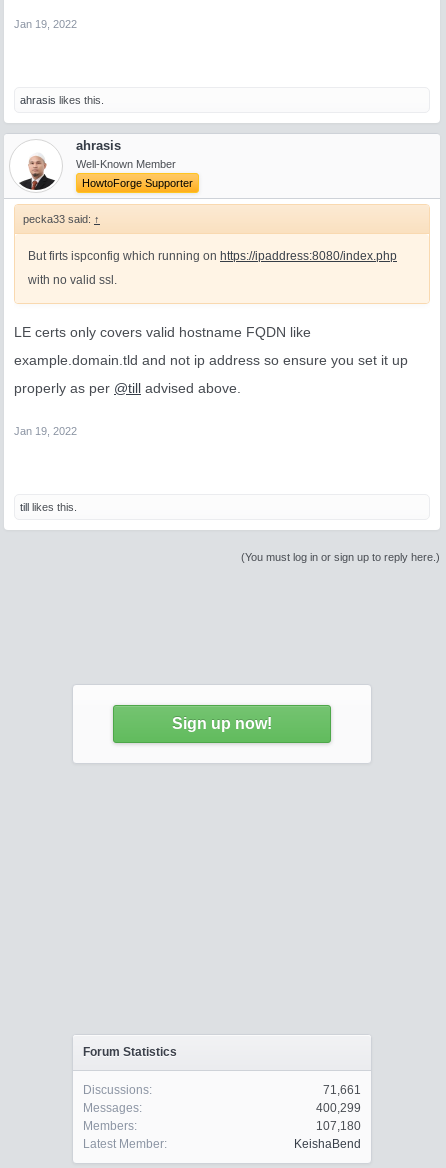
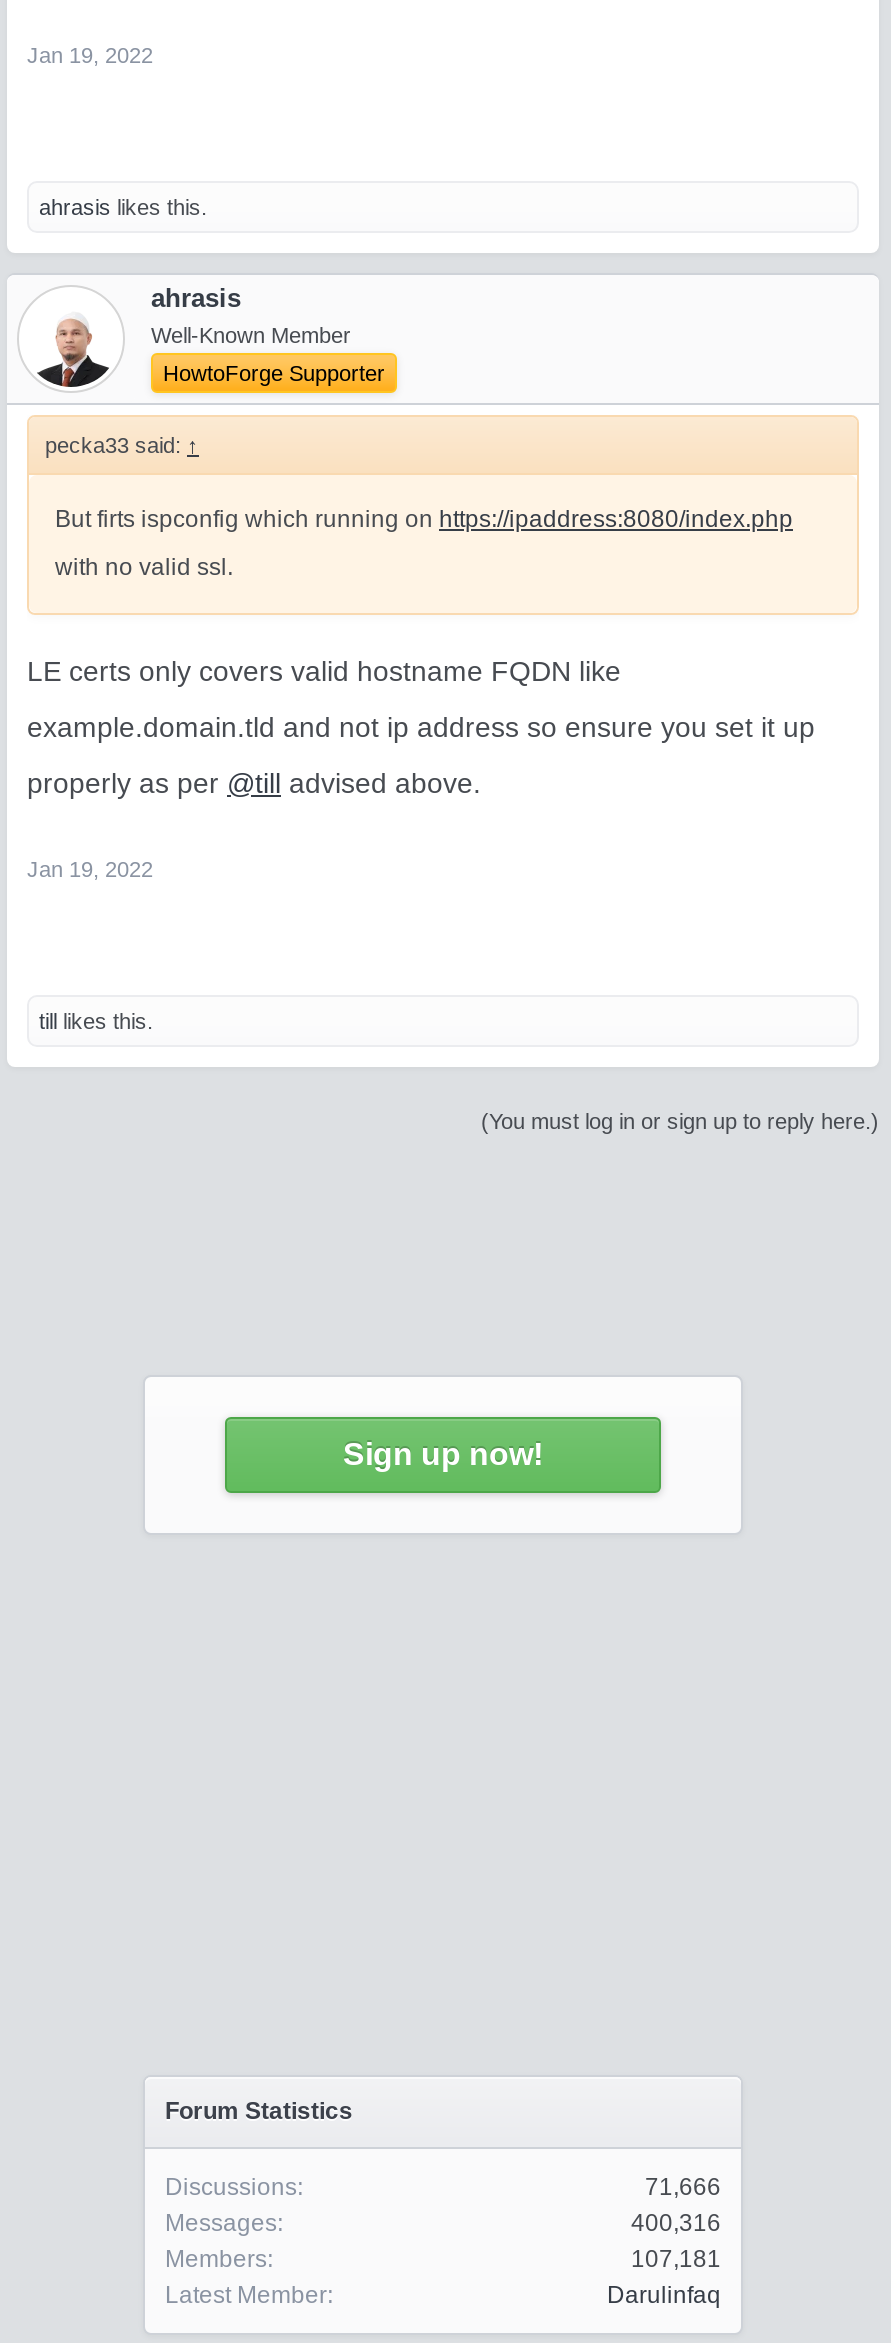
- 71,661
+ 71,666

- 400,299
+ 400,316

- 107,180
+ 107,181

- KeishaBend
+ Darulinfaq
